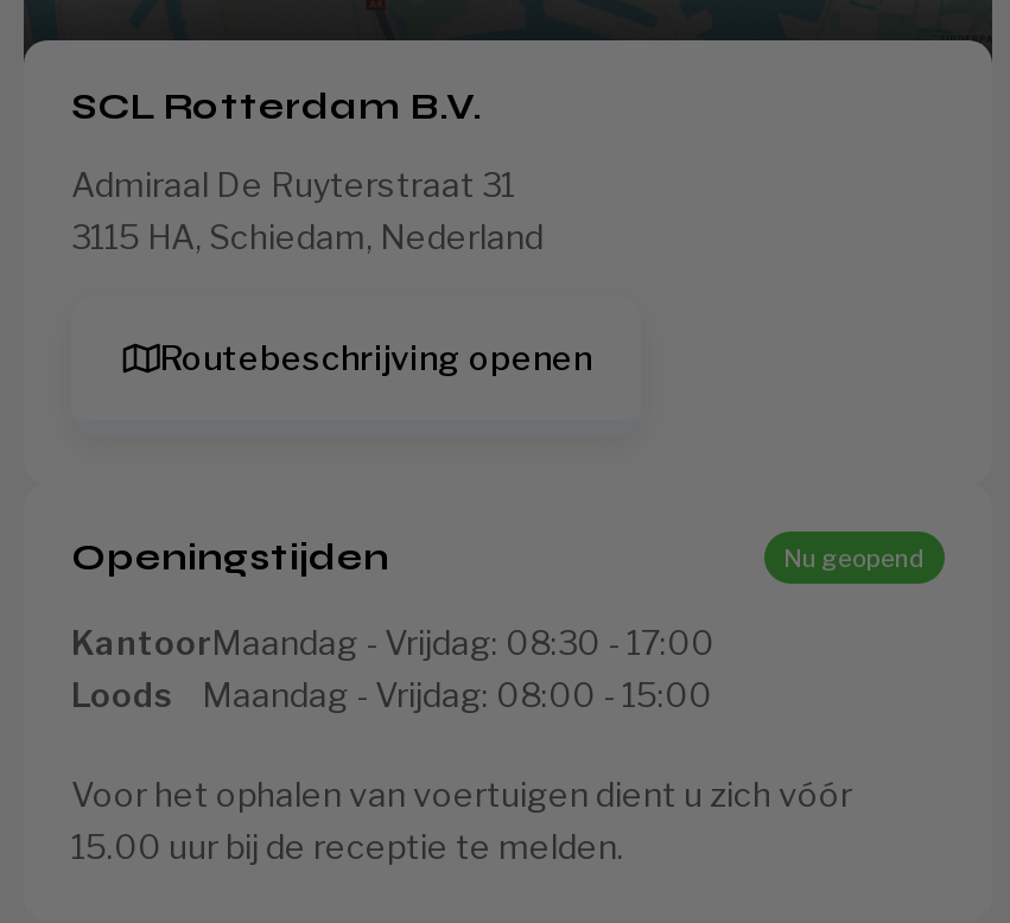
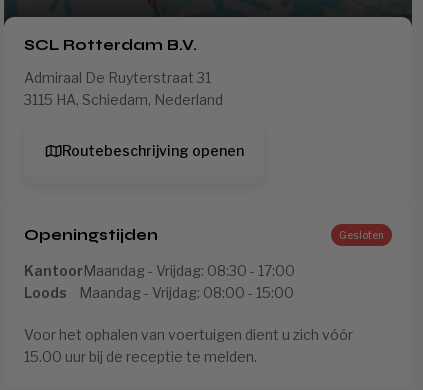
- Nu geopend
+ Gesloten
